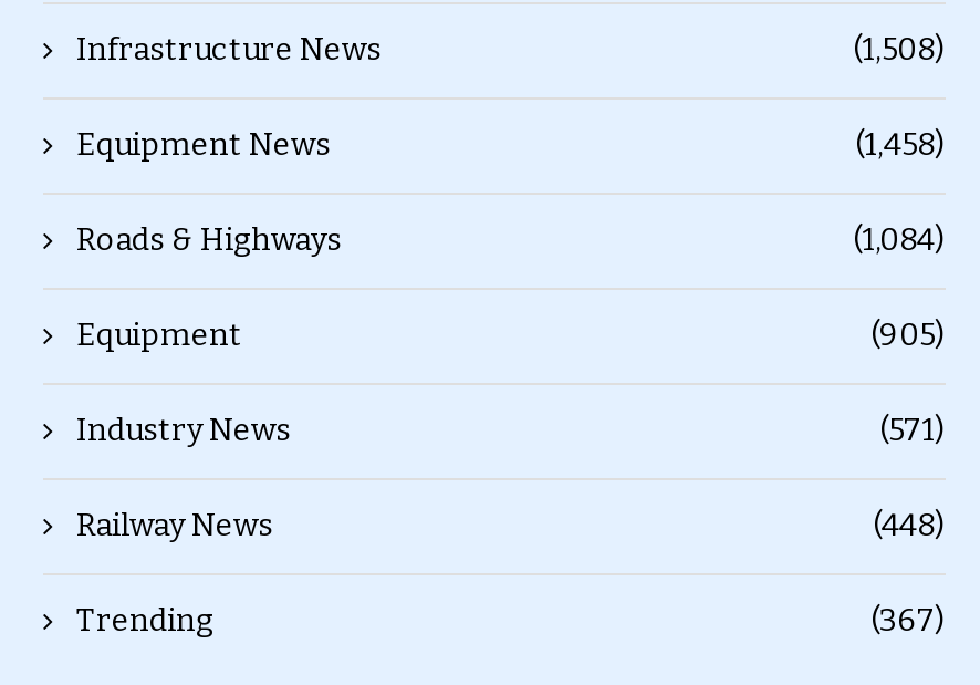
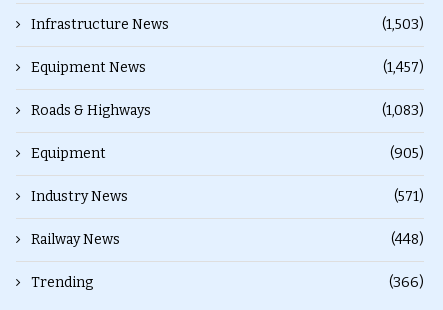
- (1,508)
+ (1,503)

- (1,458)
+ (1,457)

- (1,084)
+ (1,083)

- (367)
+ (366)
